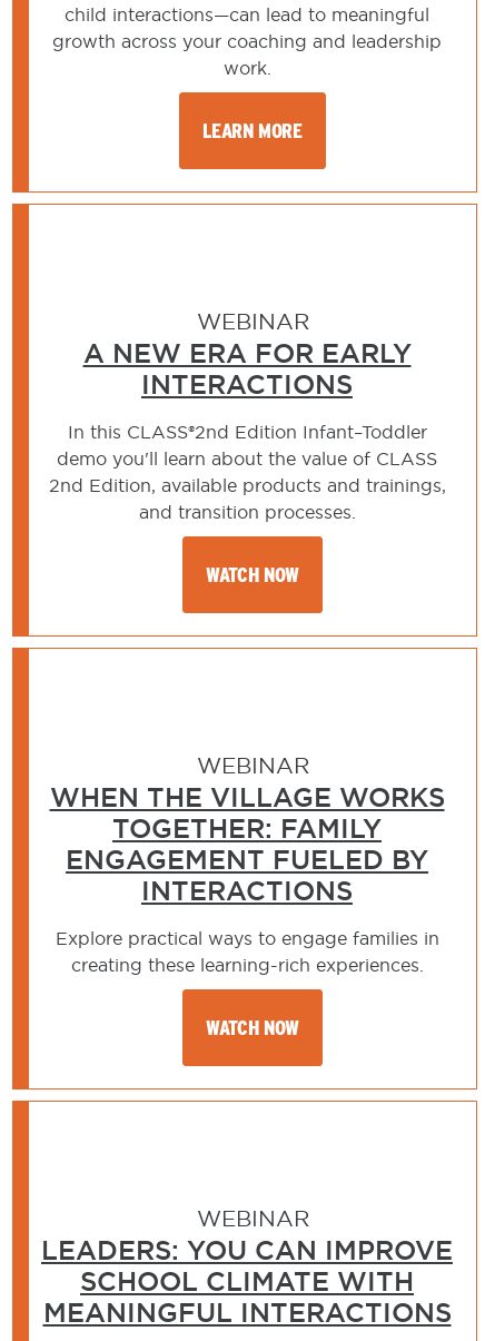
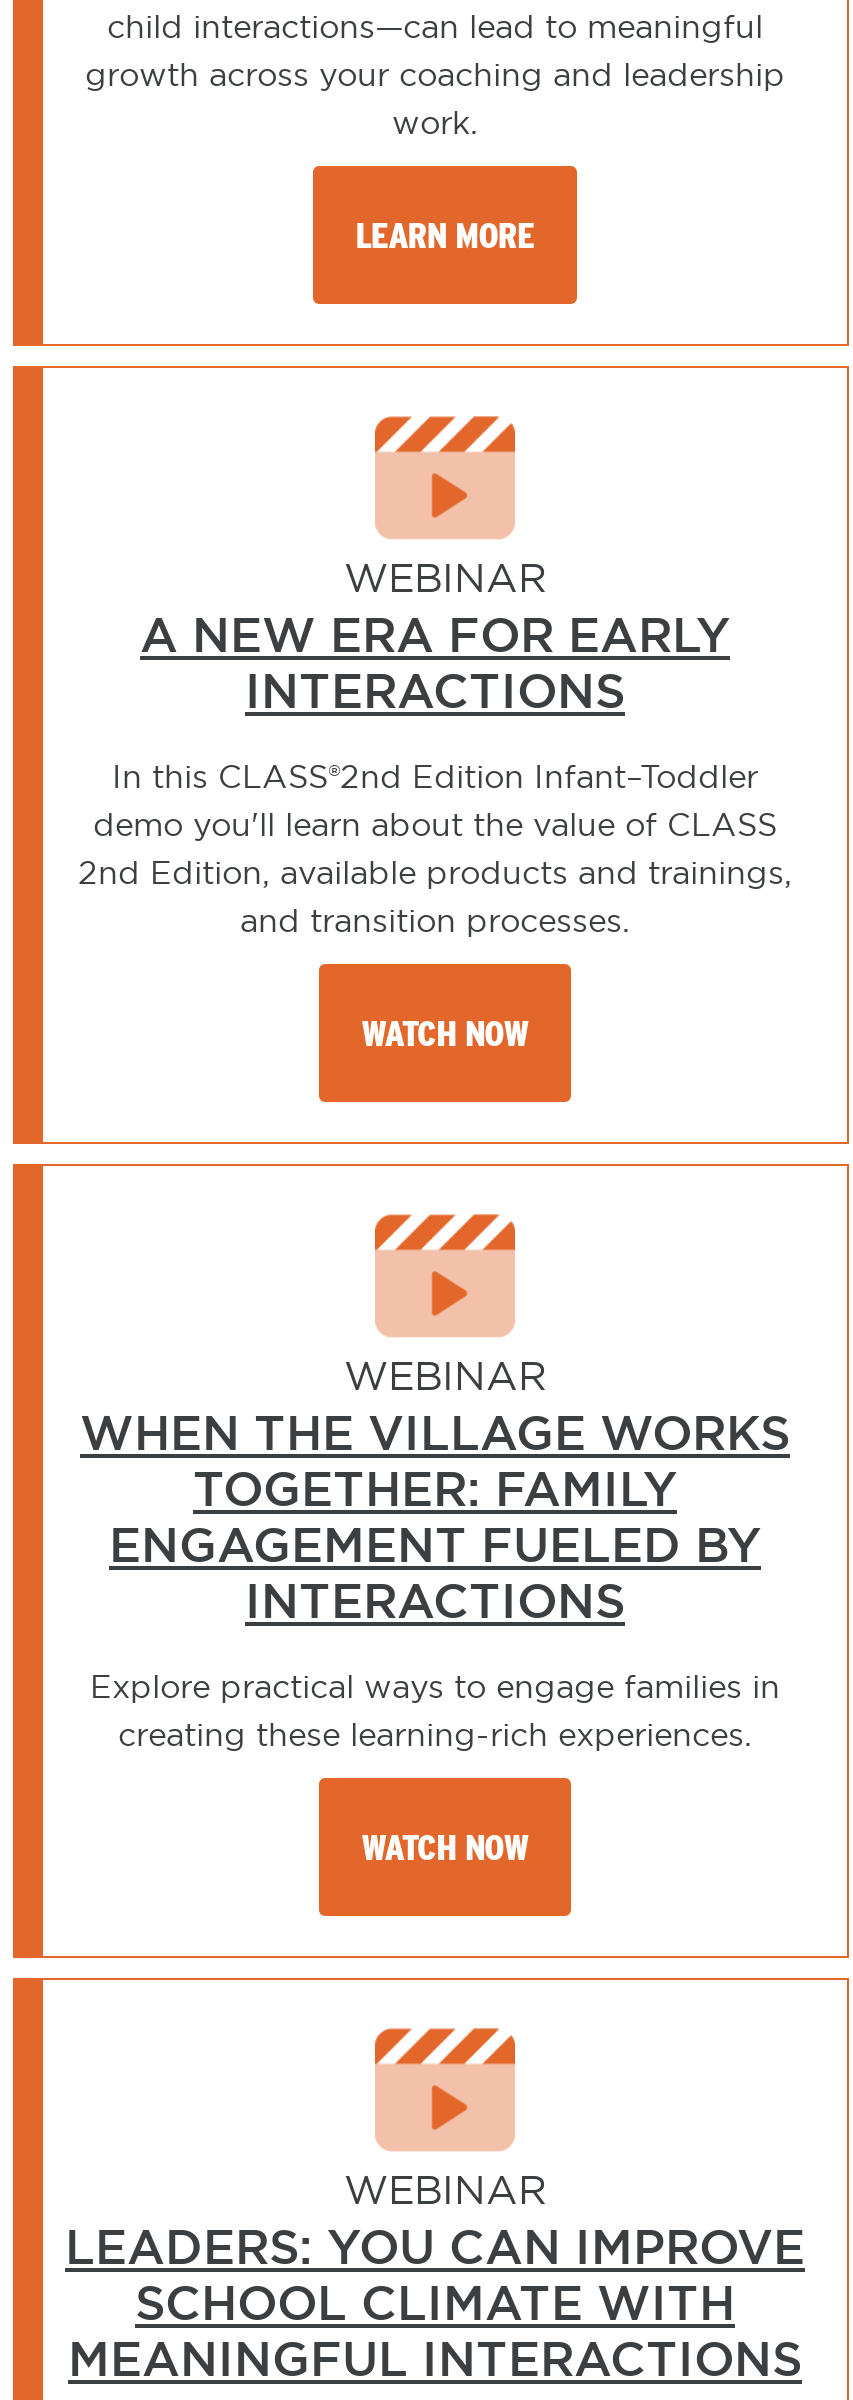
+ [image]

+ [image]

+ [image]
